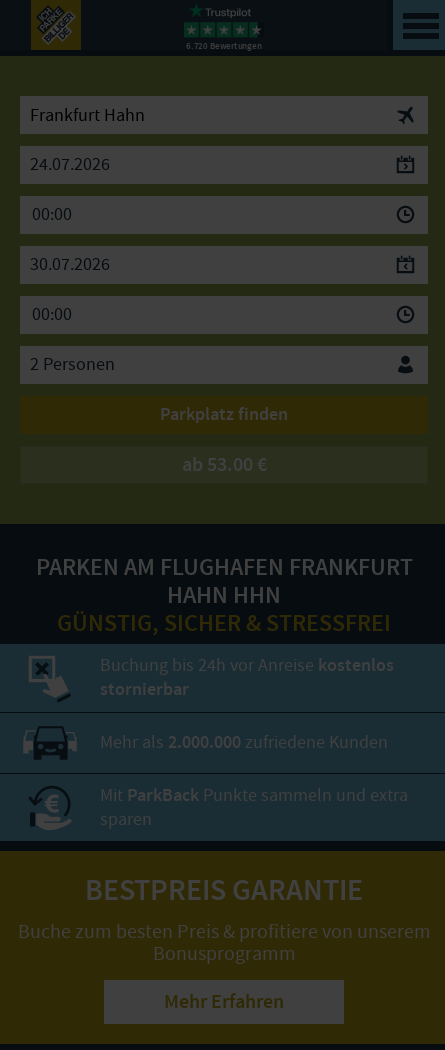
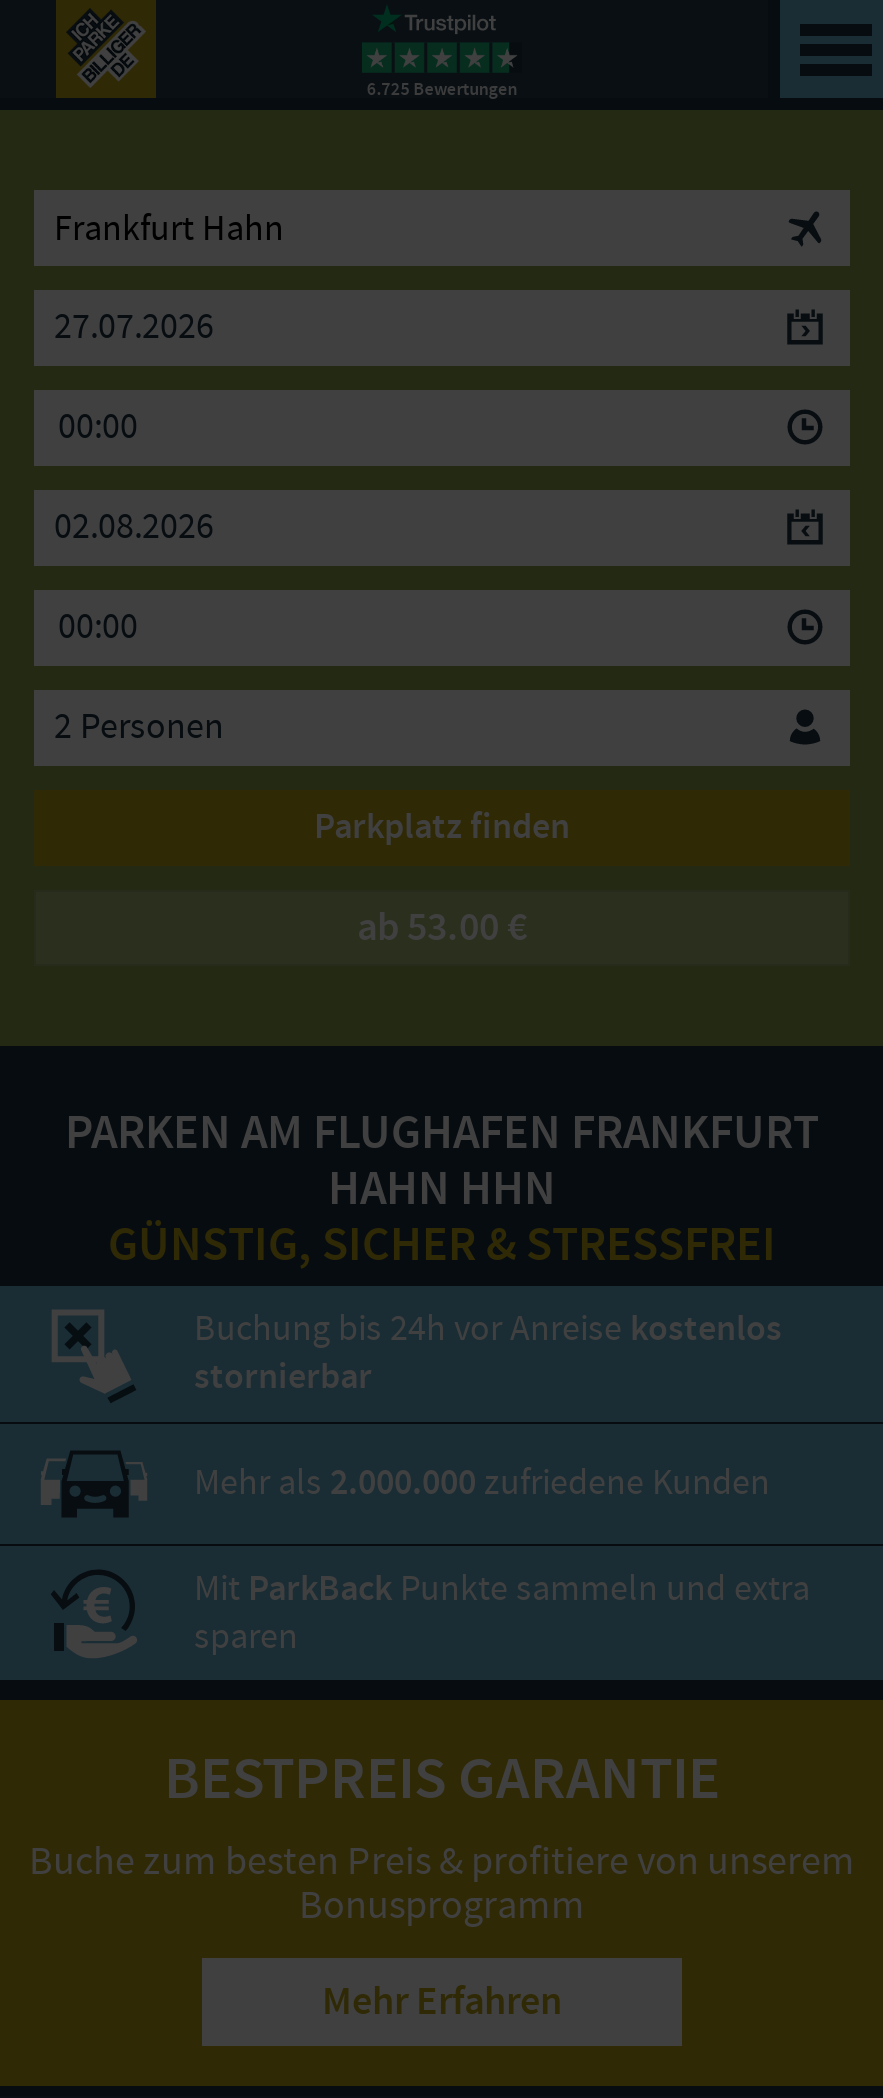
- 6.720 Bewertungen
+ 6.725 Bewertungen
